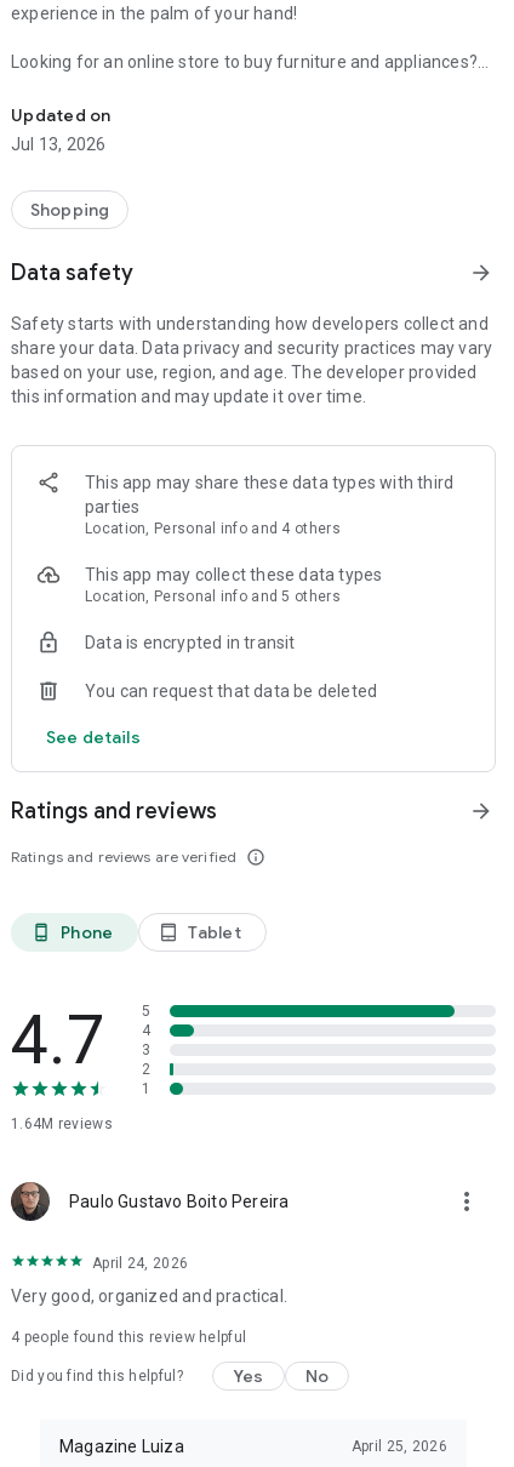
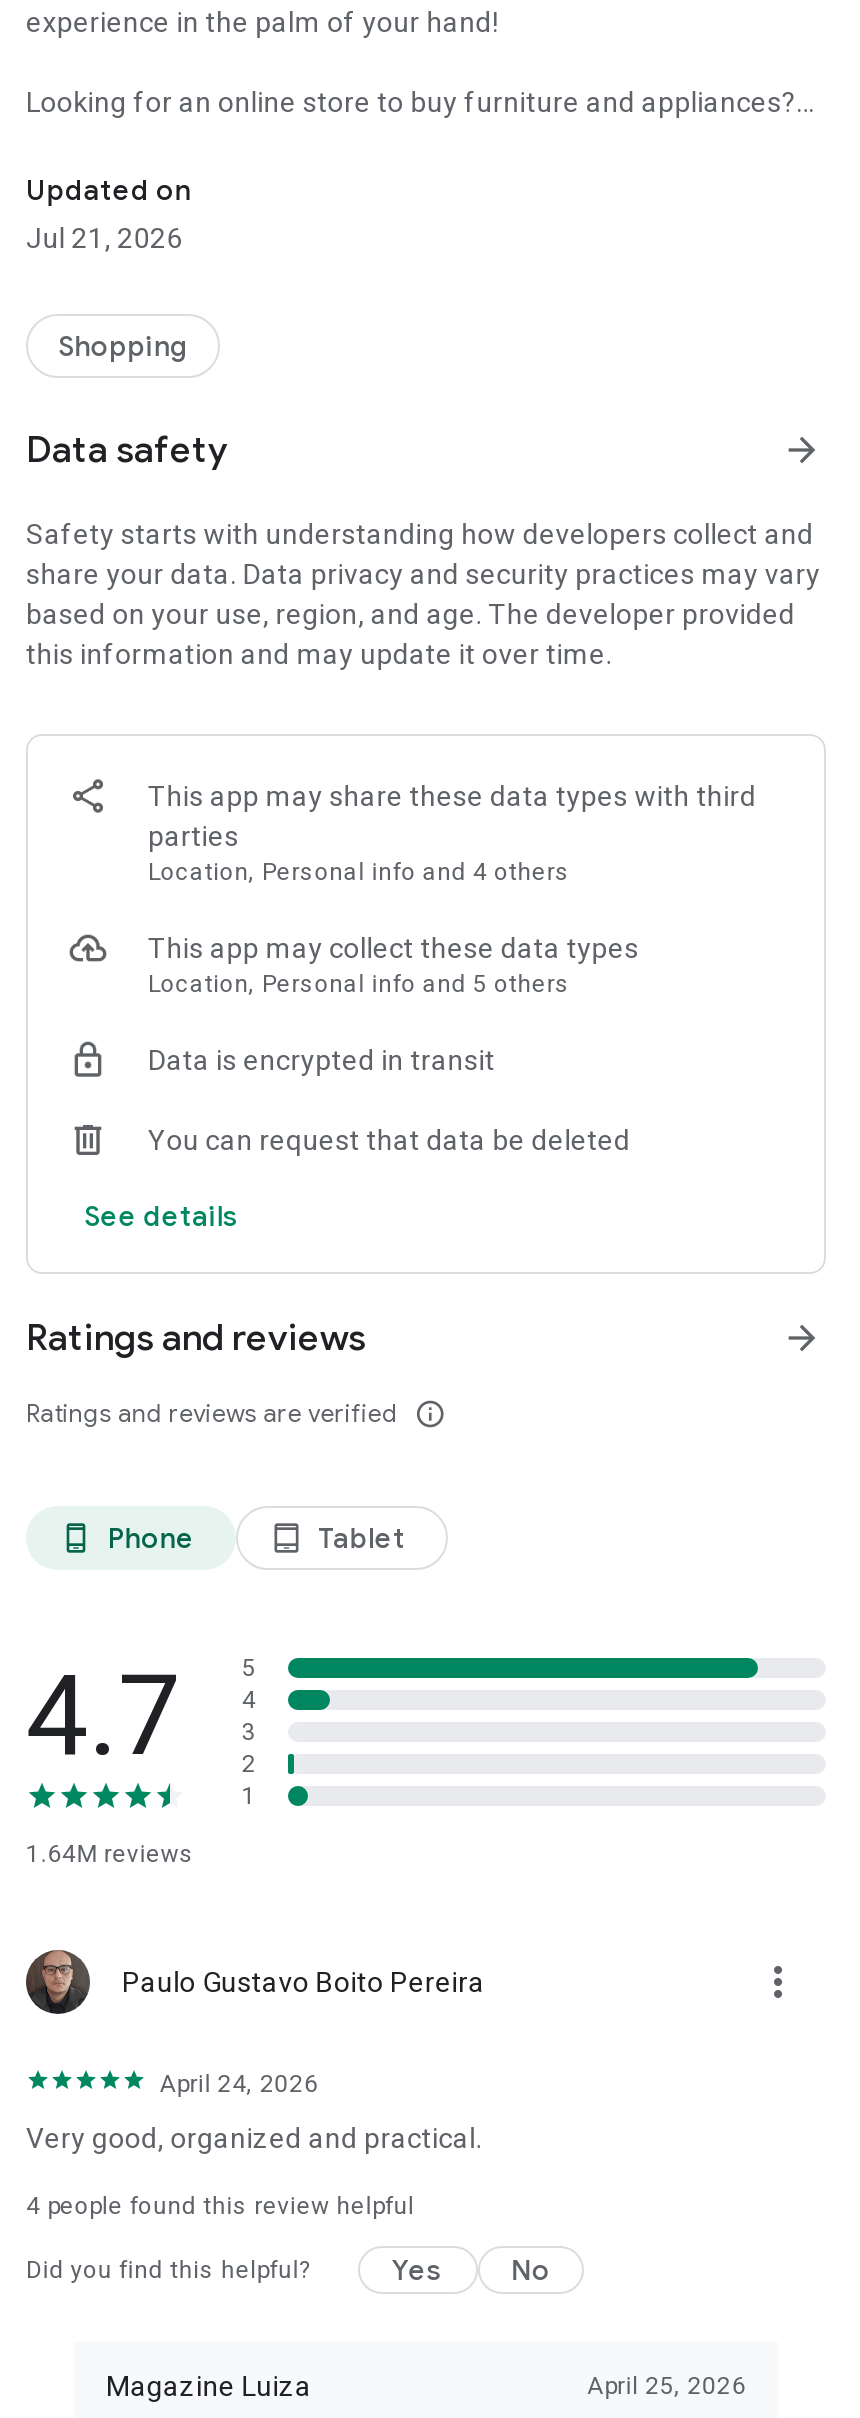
- Jul 13, 2026
+ Jul 21, 2026
